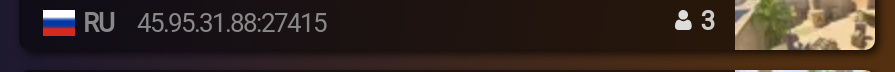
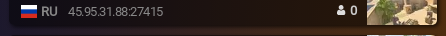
- 3
+ 0
